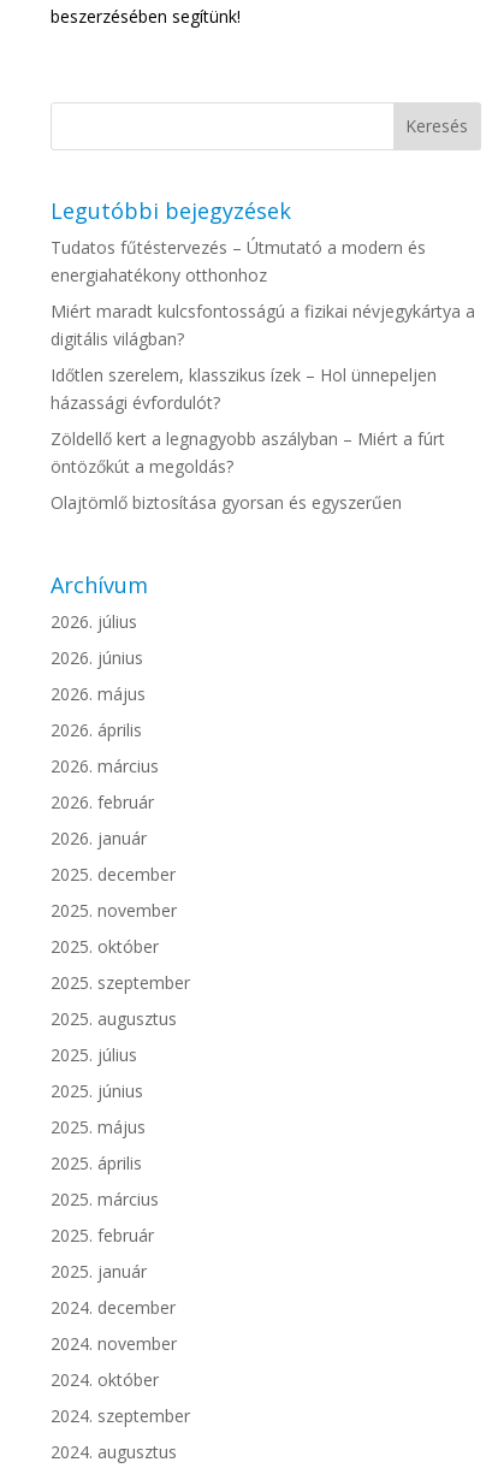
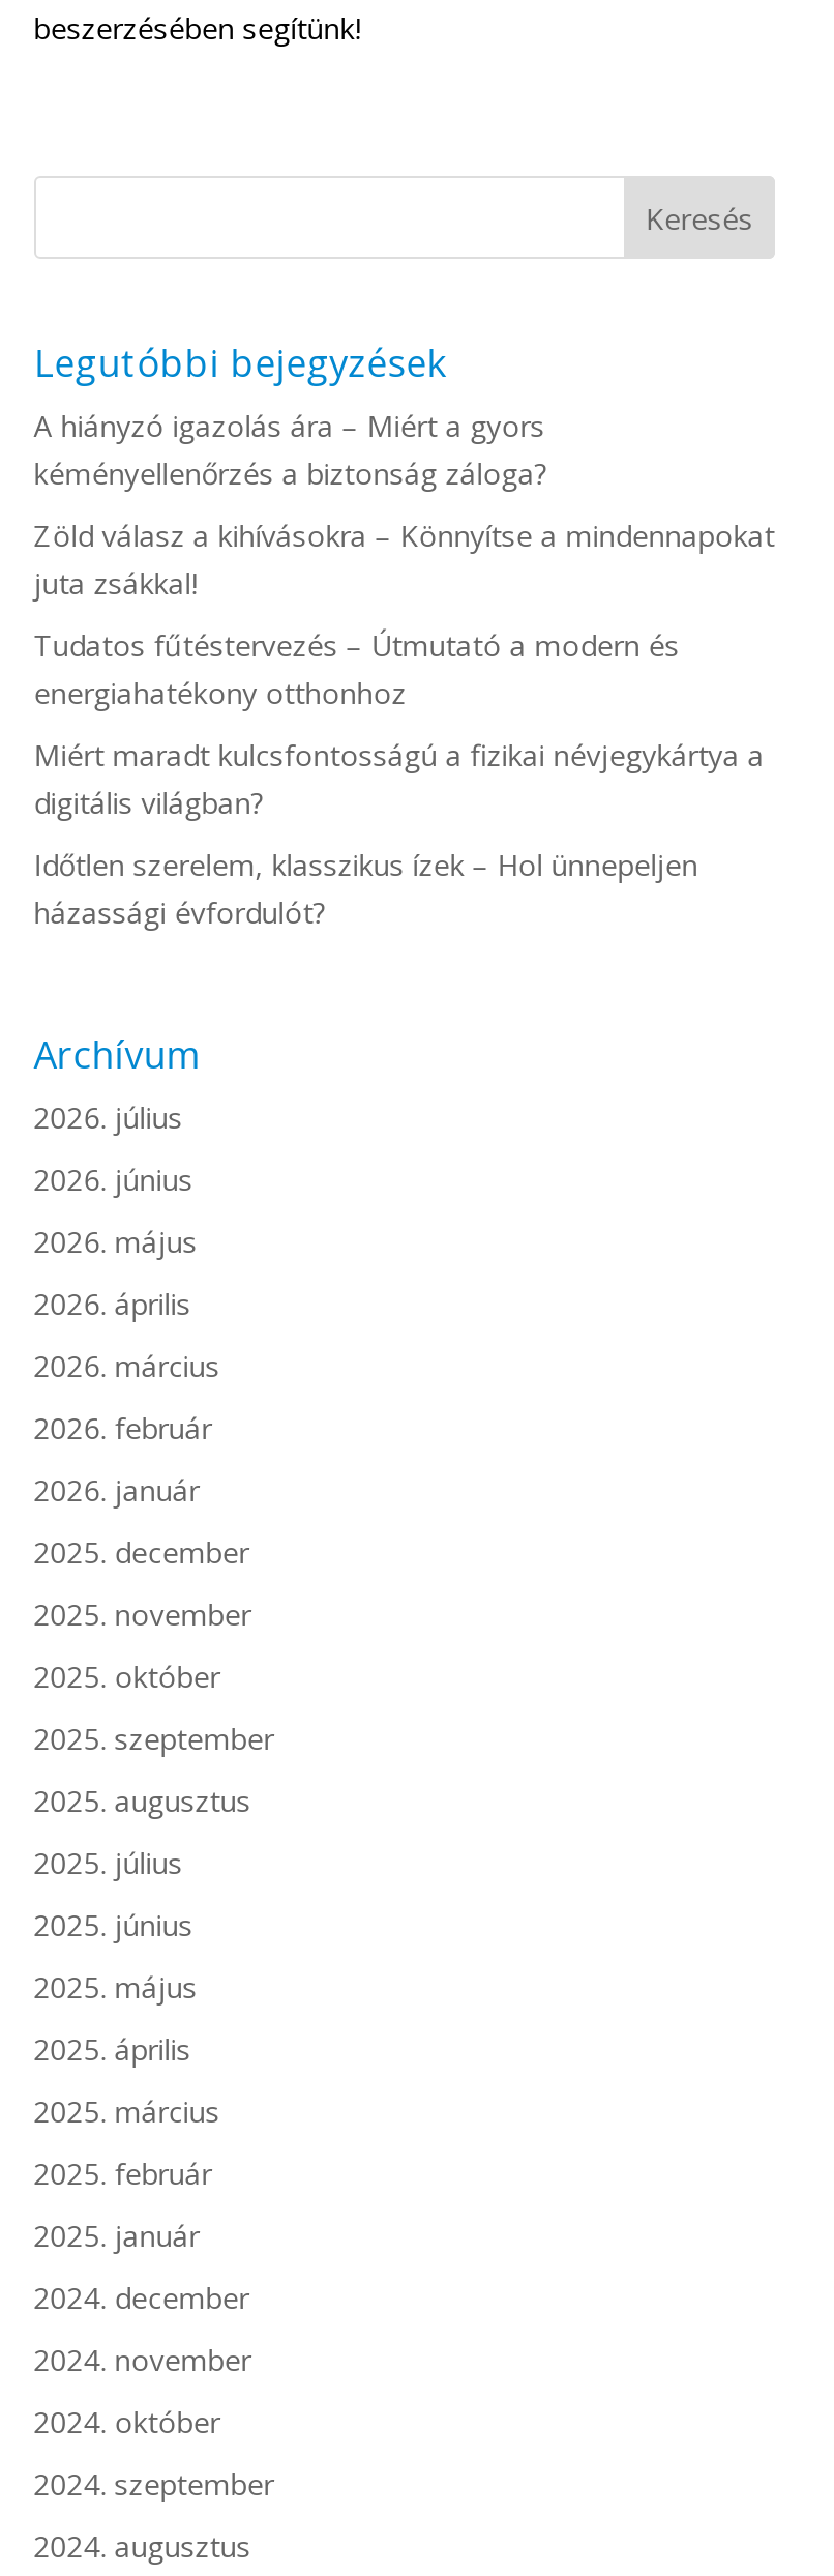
+ A hiányzó igazolás ára – Miért a gyors
+ kéményellenőrzés a biztonság záloga?
+ Zöld válasz a kihívásokra – Könnyítse a mindennapokat
+ juta zsákkal!

moved down: Tudatos fűtéstervezés – Útmutató a modern és | energiahatékony otthonhoz | Miért maradt kulcsfontosságú a fizikai névjegykártya a | digitális világban? | Időtlen szerelem, klasszikus ízek – Hol ünnepeljen | házassági évfordulót?

- Zöldellő kert a legnagyobb aszályban – Miért a fúrt
- öntözőkút a megoldás?
- Olajtömlő biztosítása gyorsan és egyszerűen
